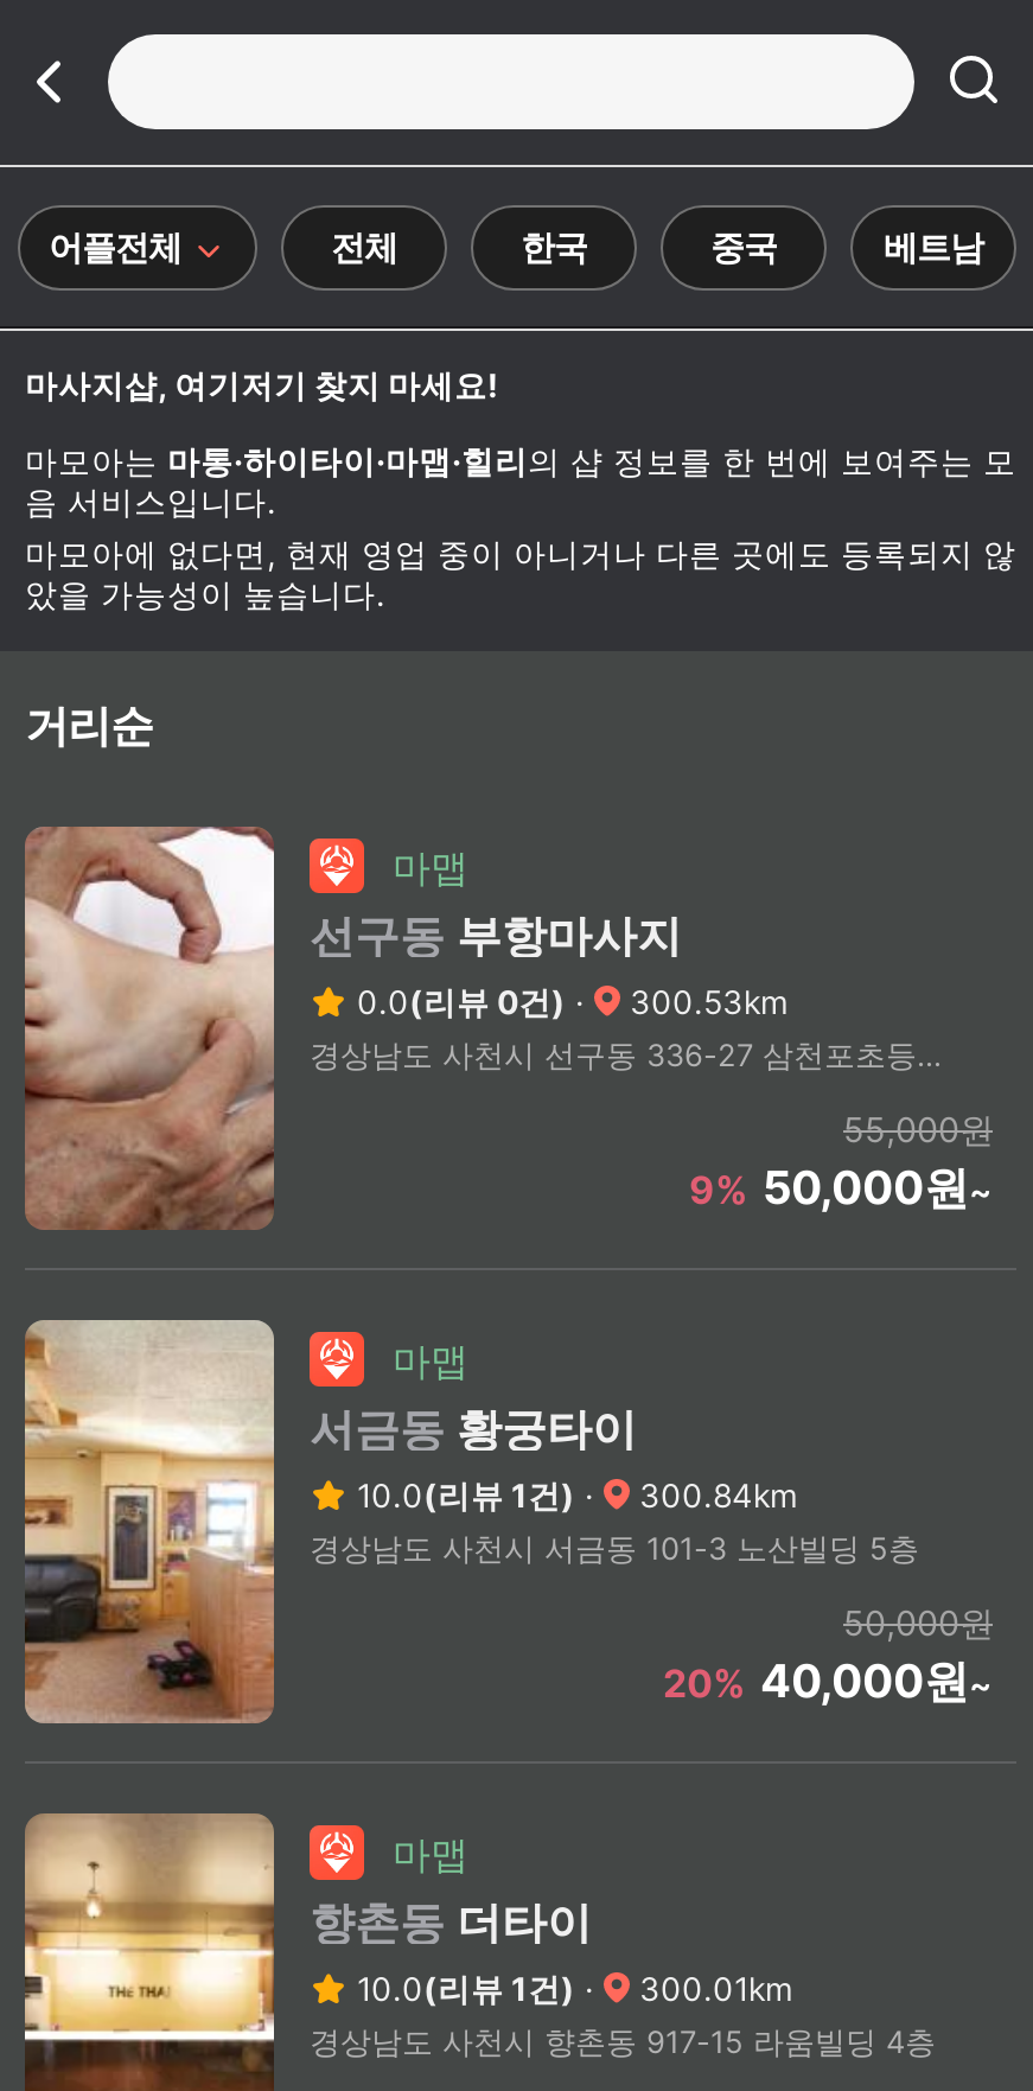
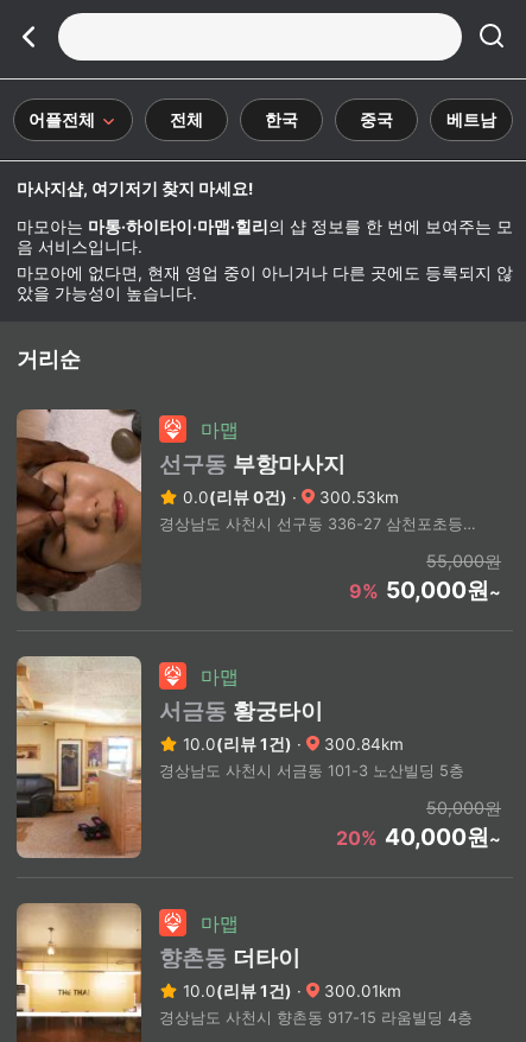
- [image]
+ [image]
